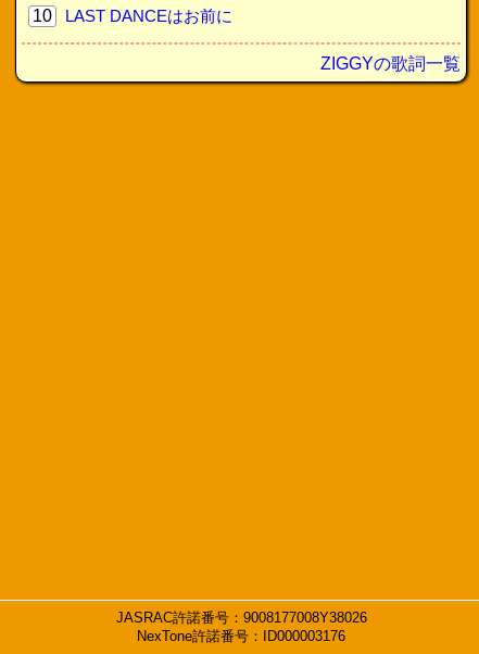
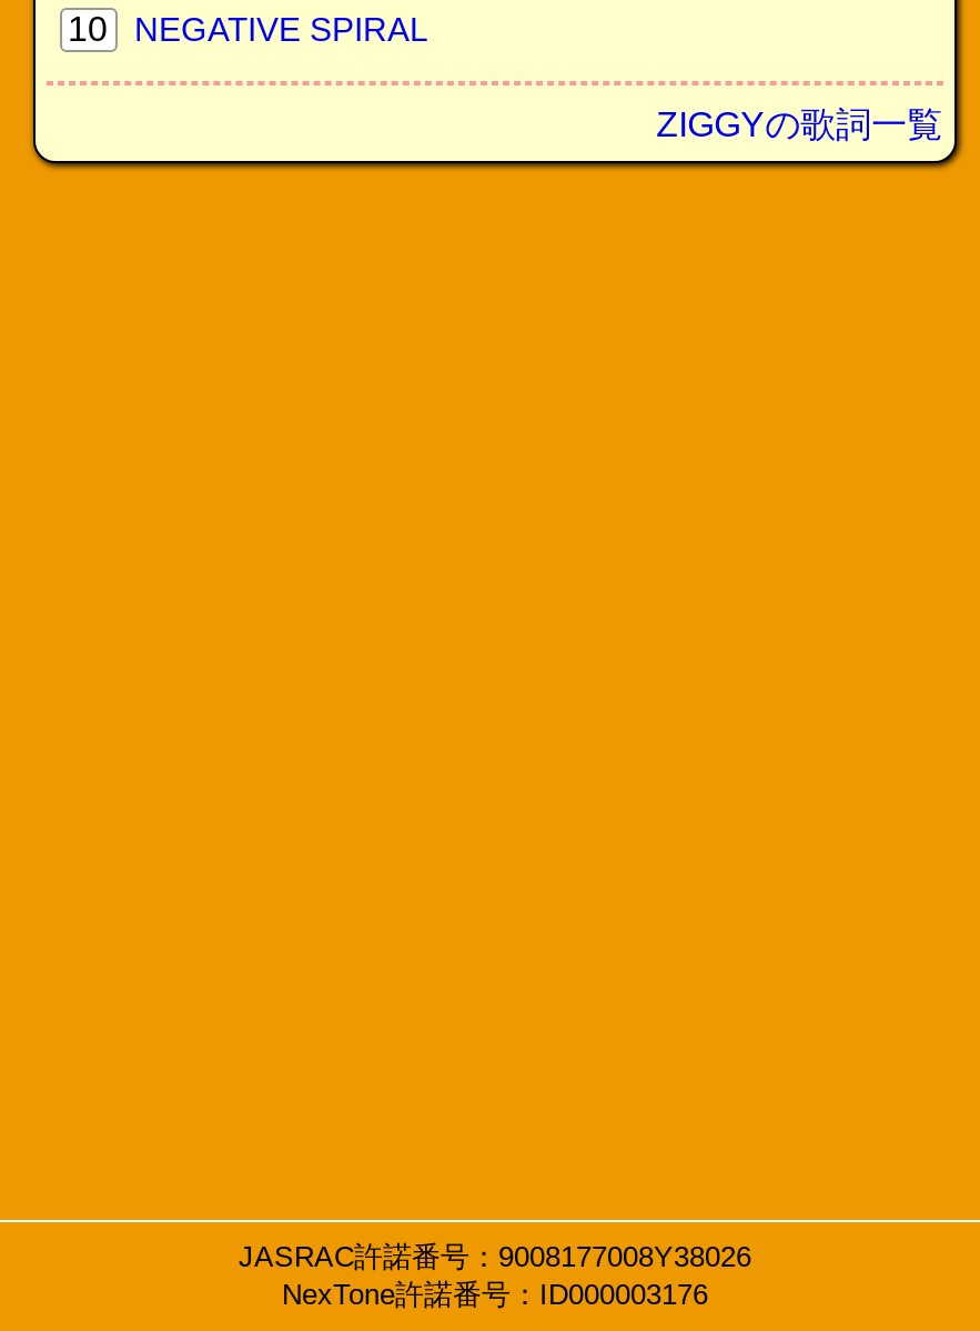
- LAST DANCEはお前に
+ NEGATIVE SPIRAL
